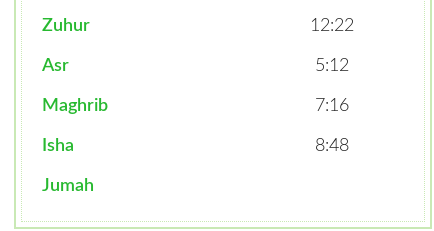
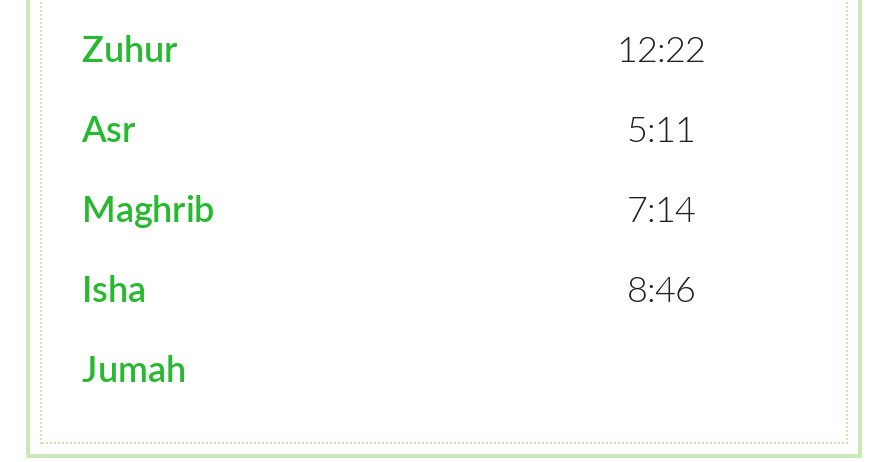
- 5:12
+ 5:11

- 7:16
+ 7:14

- 8:48
+ 8:46
